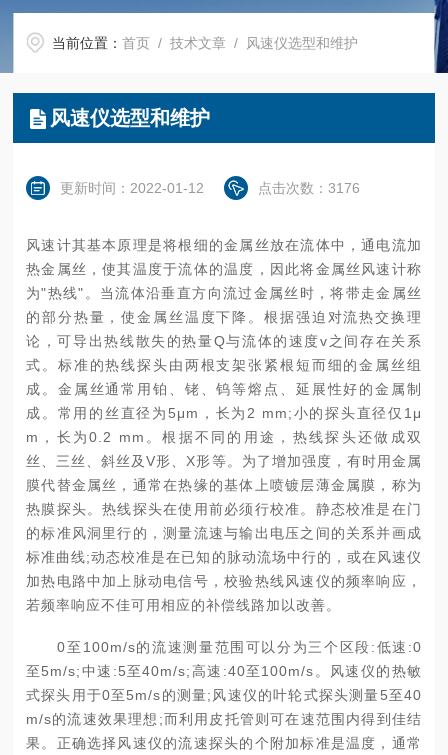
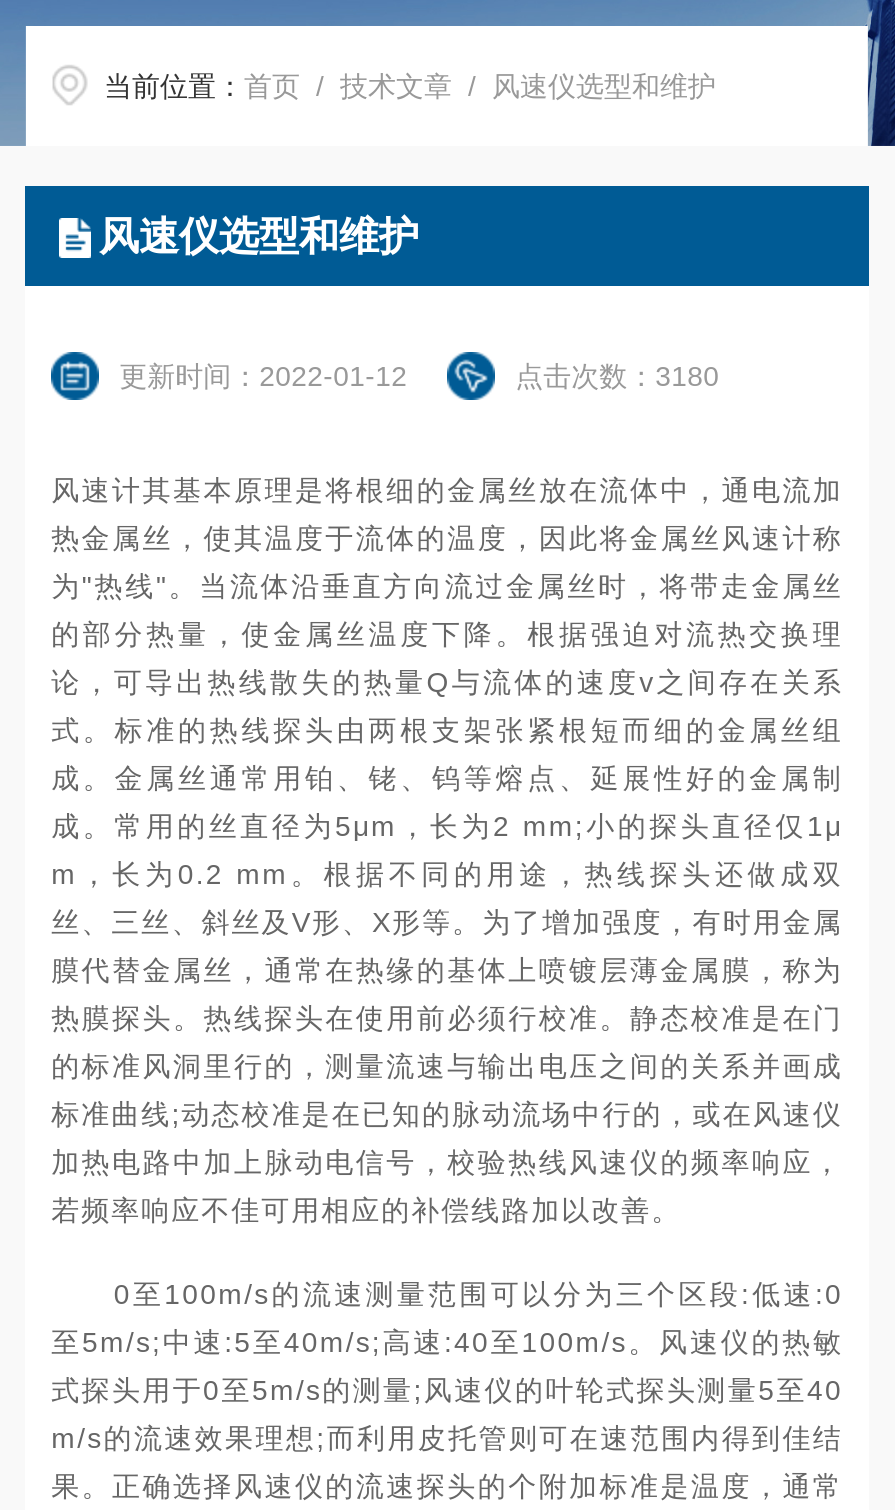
- 点击次数：3176
+ 点击次数：3180
